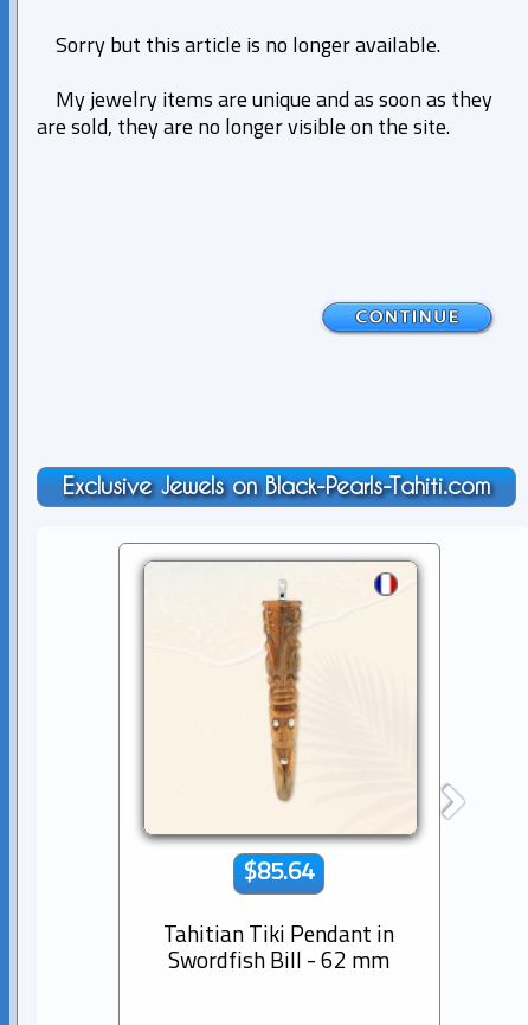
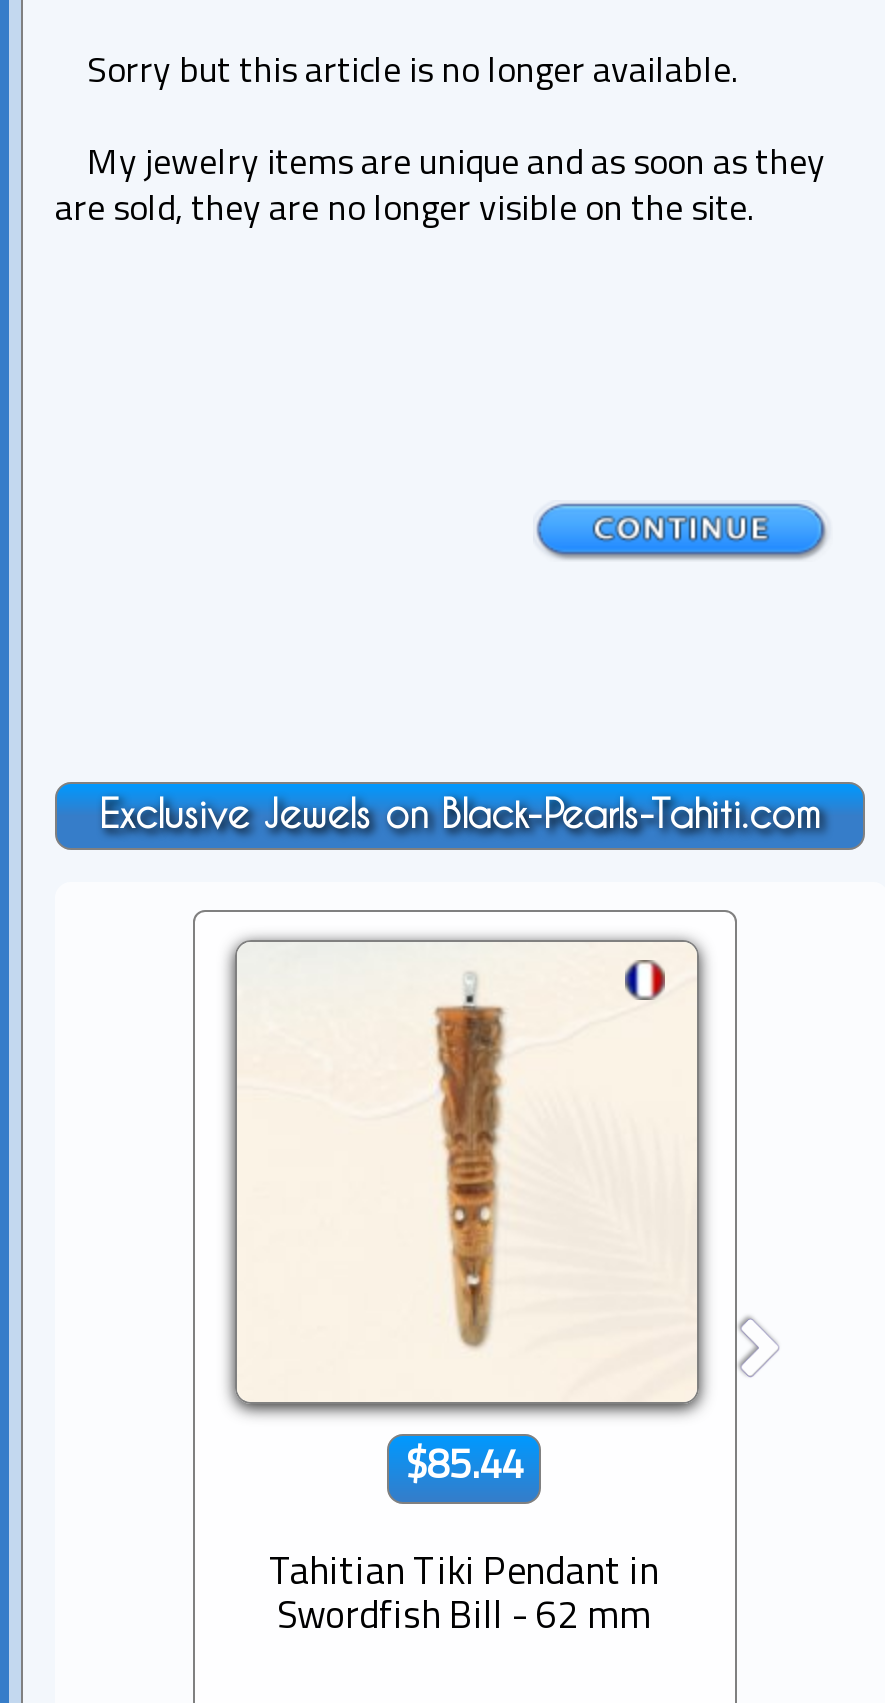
- $85.64
+ $85.44
